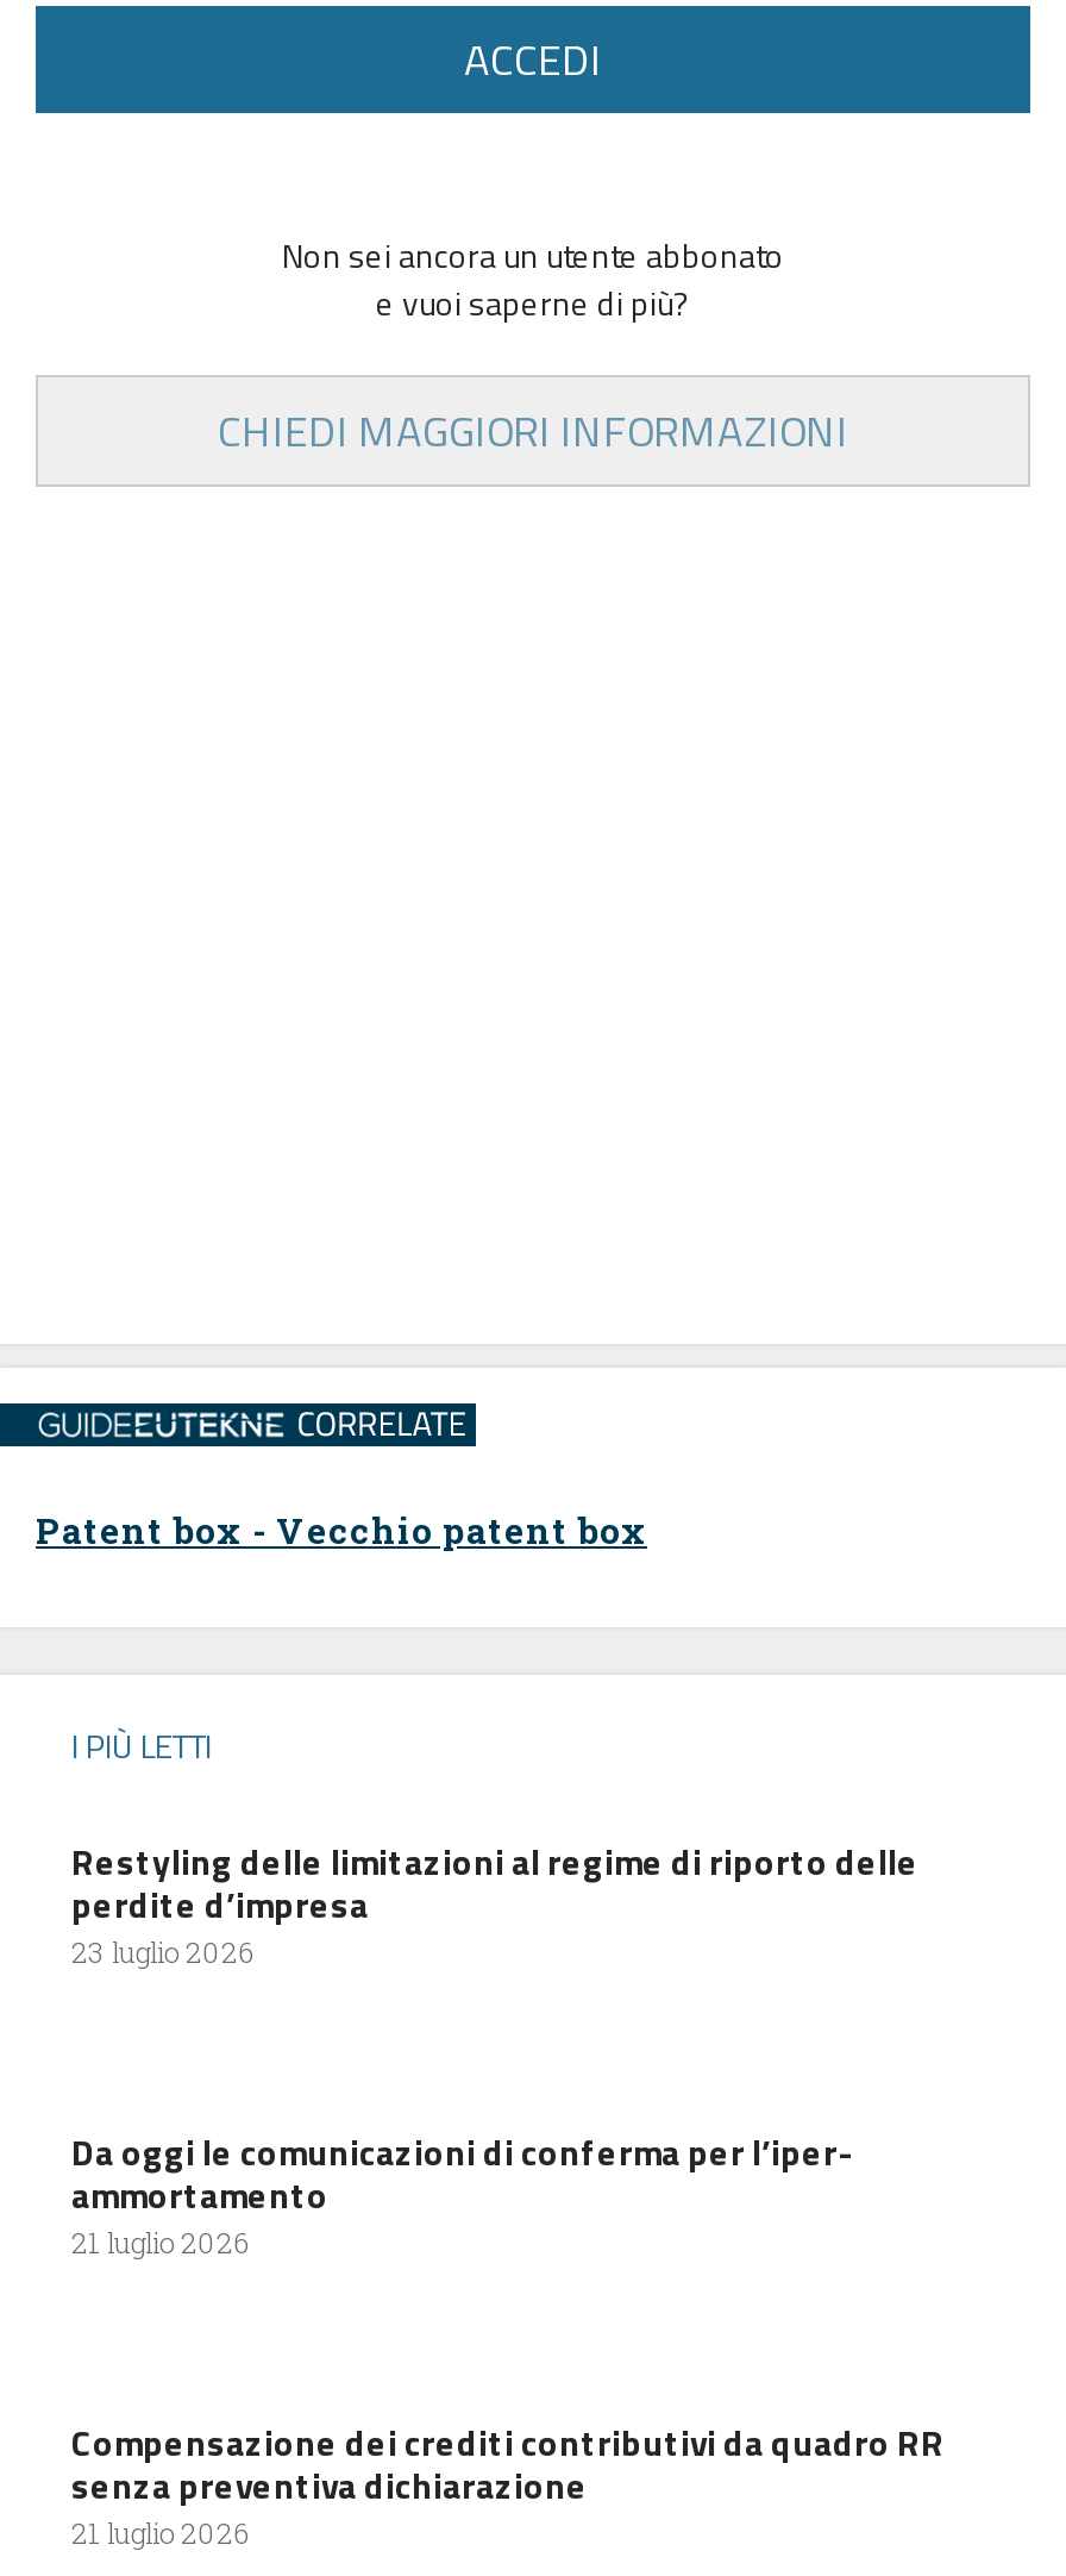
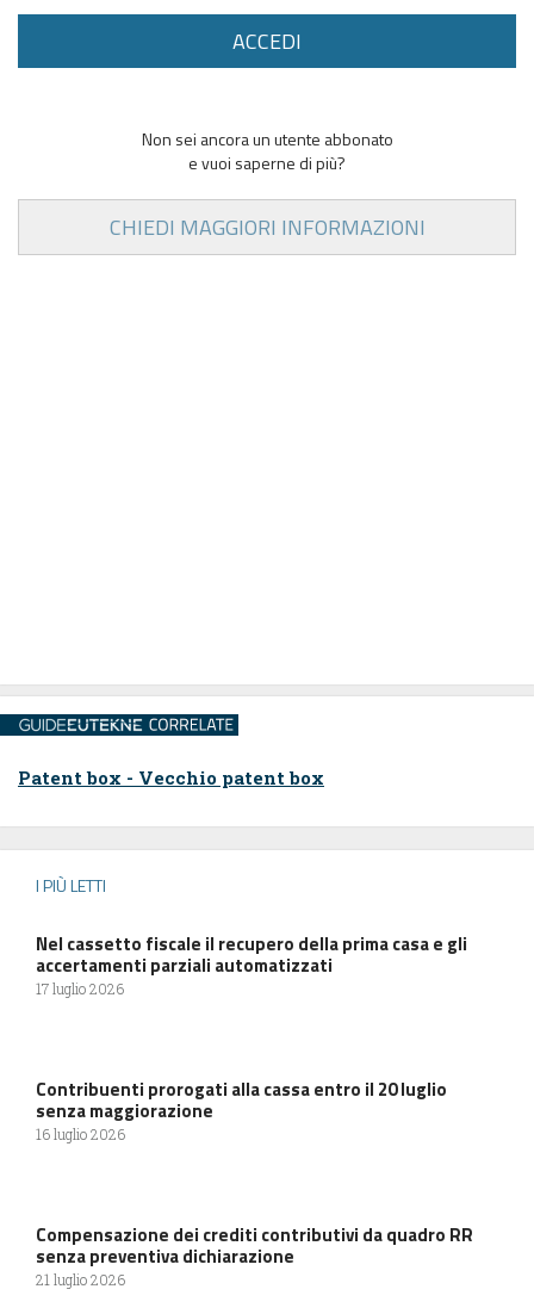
- Restyling delle limitazioni al regime di riporto delle
- perdite d’impresa
- 23 luglio 2026
+ Nel cassetto fiscale il recupero della prima casa e gli
+ accertamenti parziali automatizzati
+ 17 luglio 2026

- Da oggi le comunicazioni di conferma per l’iper-
- ammortamento
- 21 luglio 2026
+ Contribuenti prorogati alla cassa entro il 20 luglio
+ senza maggiorazione
+ 16 luglio 2026
